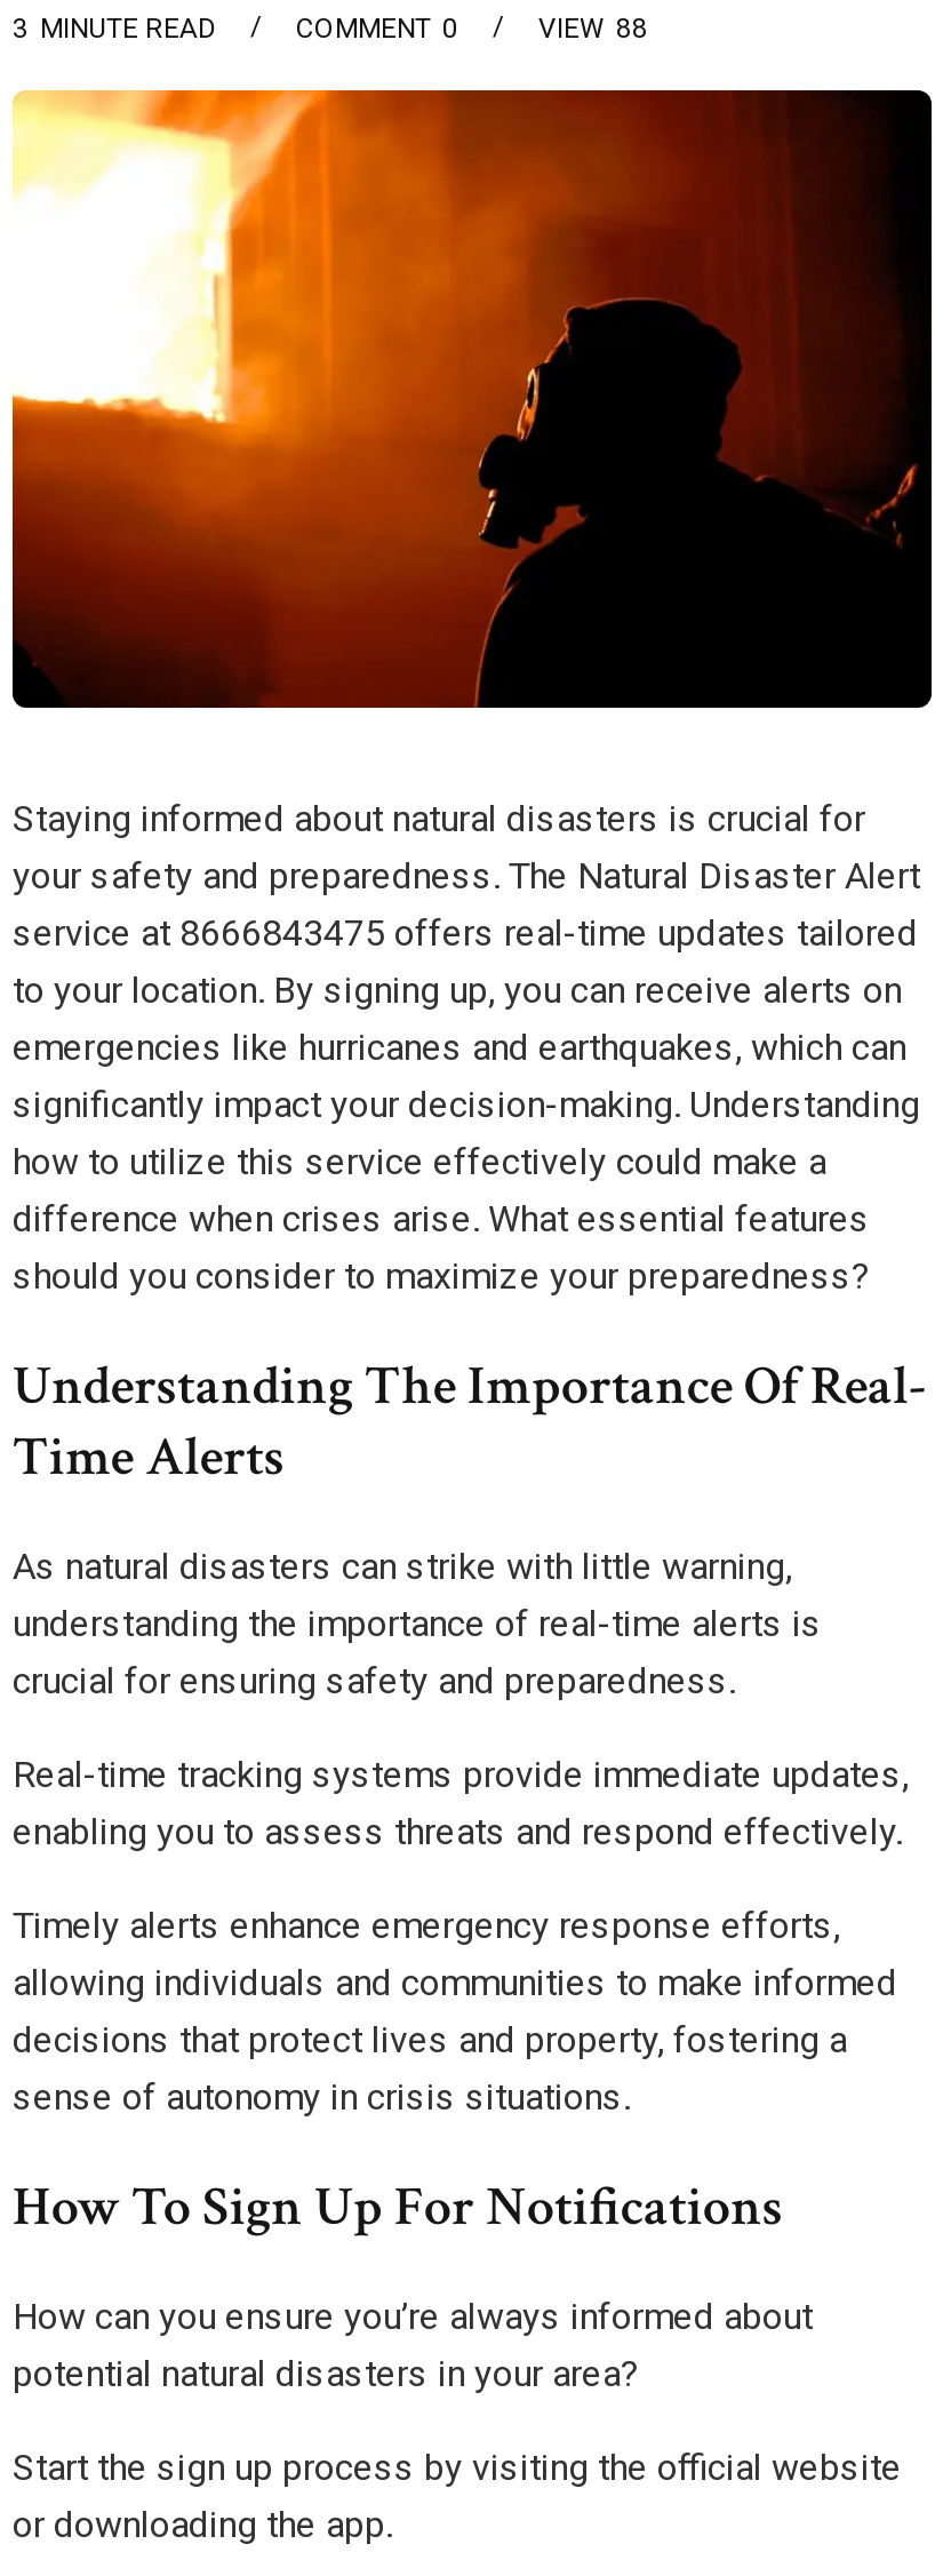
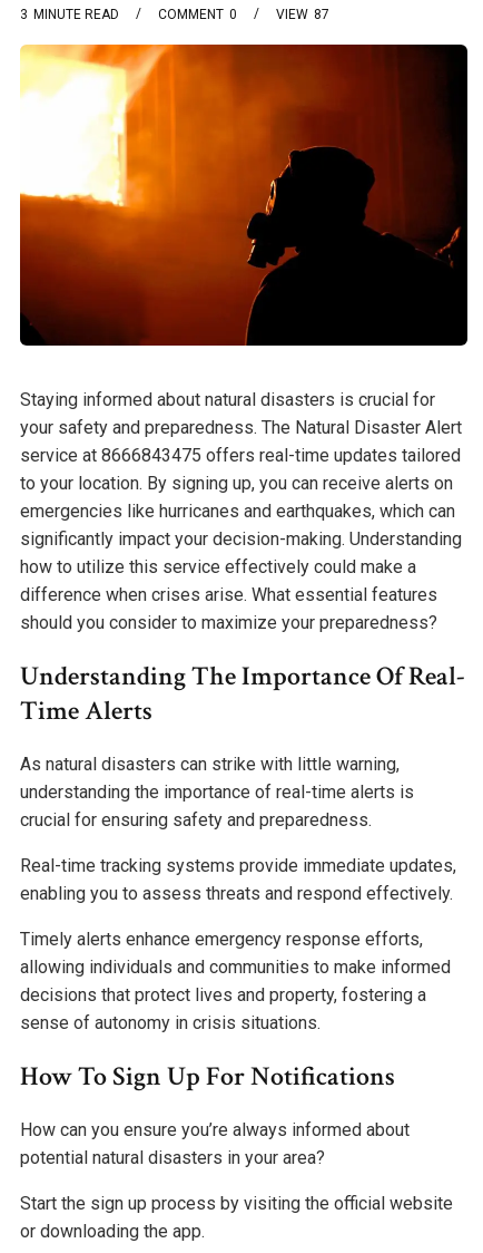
- VIEW 88
+ VIEW 87
